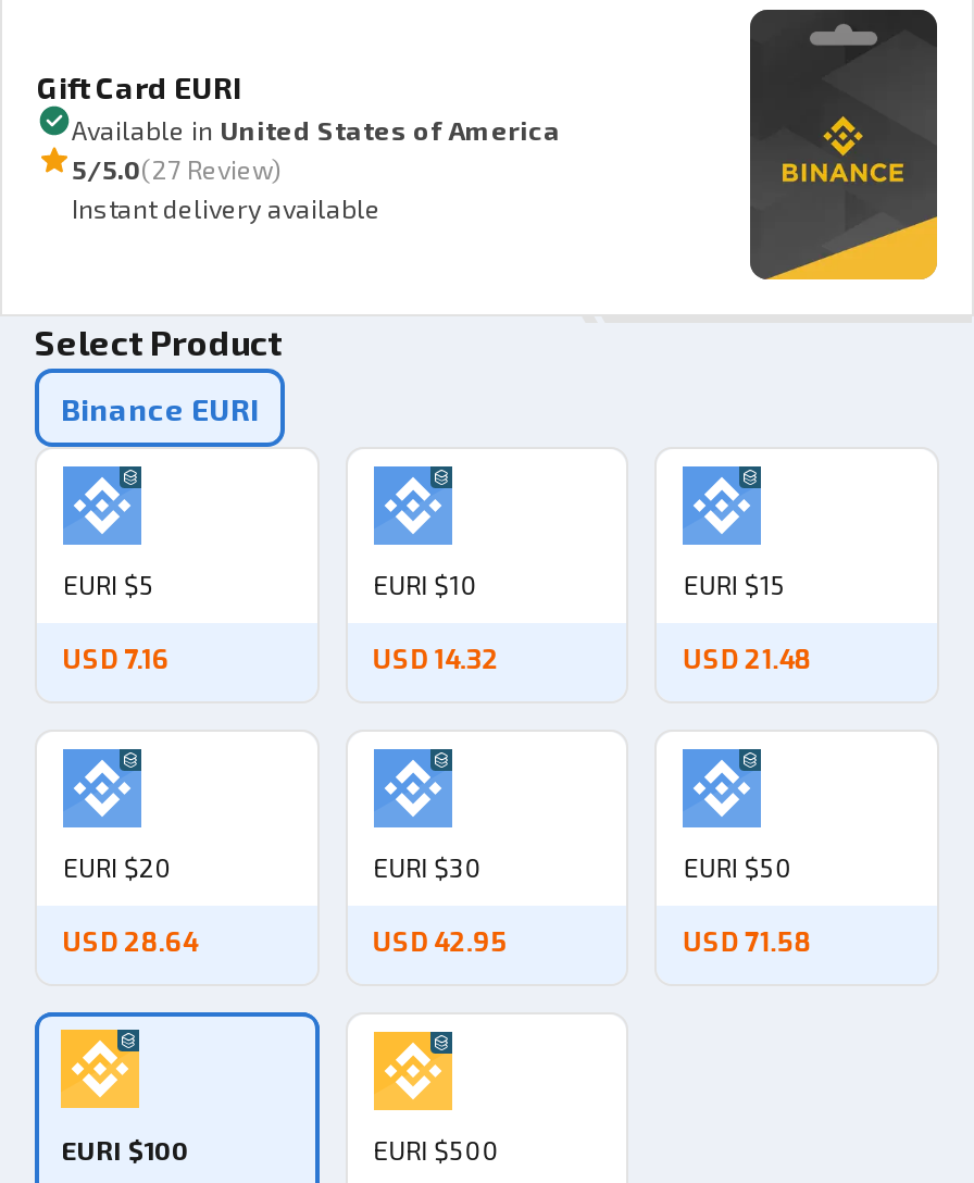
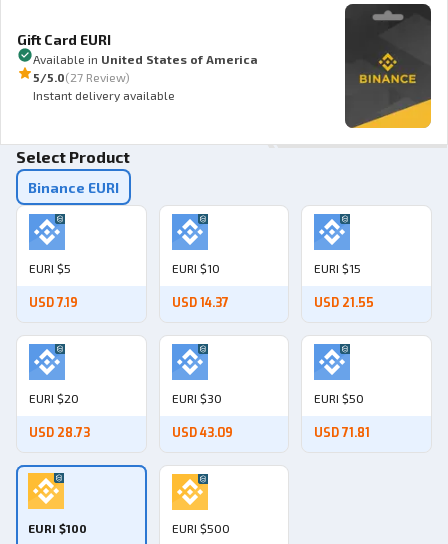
- USD 7.16
+ USD 7.19

- USD 14.32
+ USD 14.37

- USD 21.48
+ USD 21.55

- USD 28.64
+ USD 28.73

- USD 42.95
+ USD 43.09

- USD 71.58
+ USD 71.81
